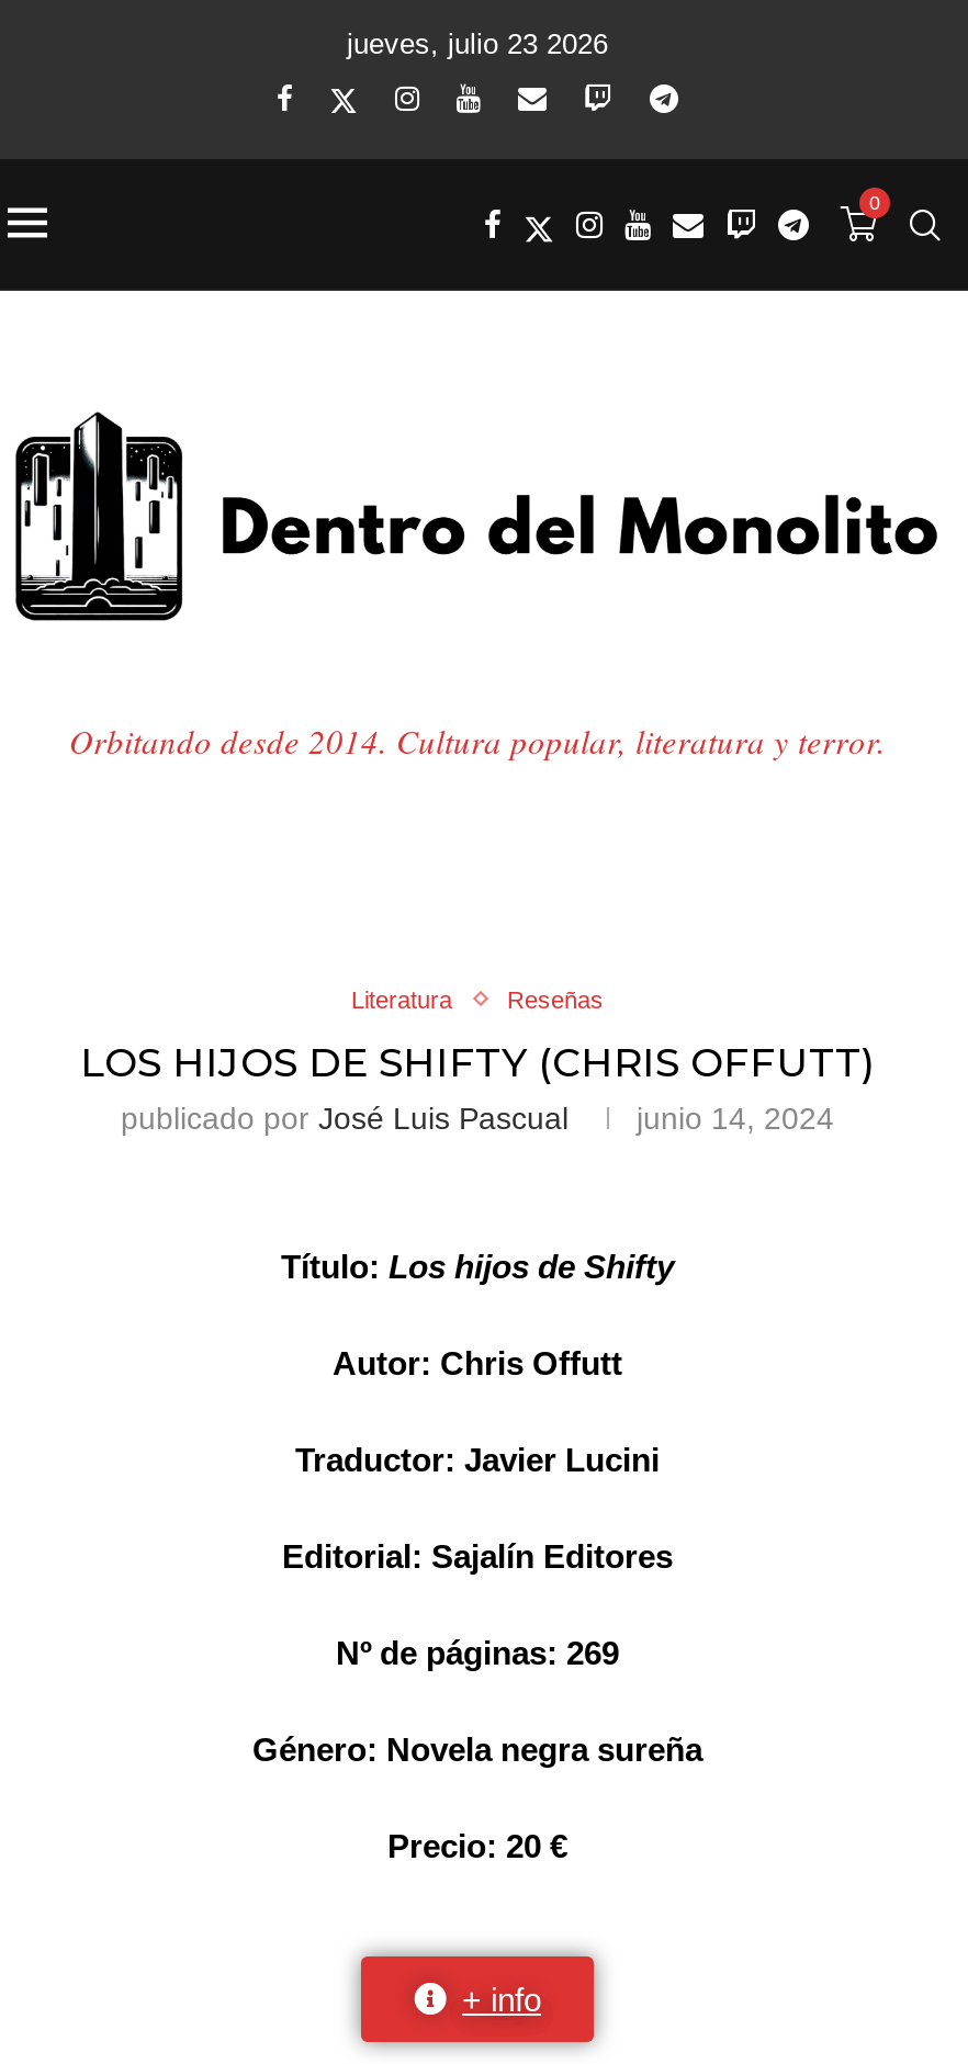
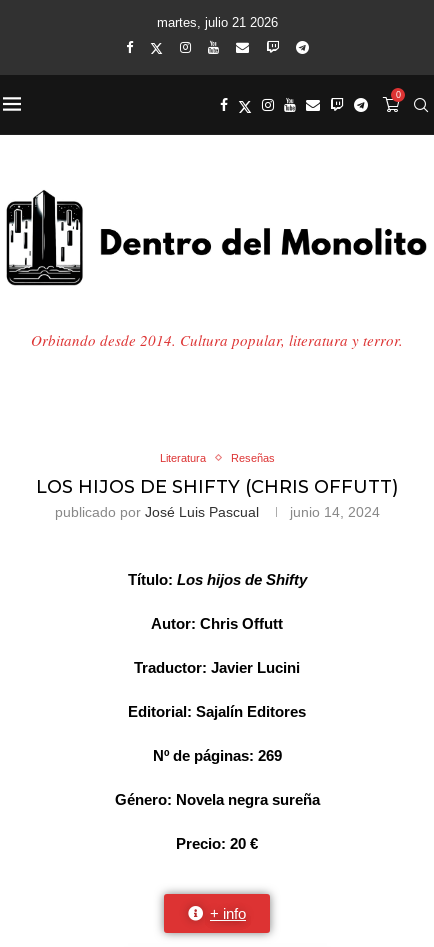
- jueves, julio 23 2026
+ martes, julio 21 2026
